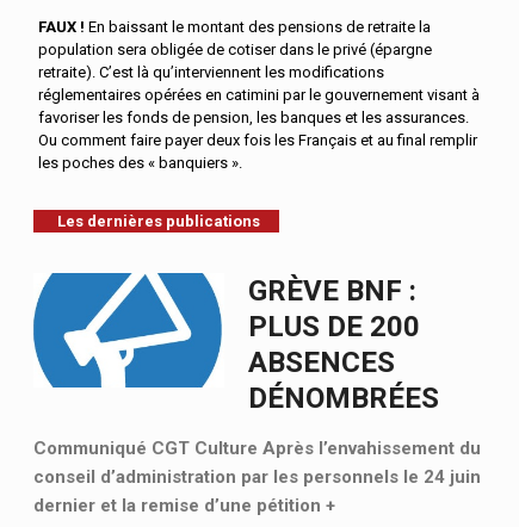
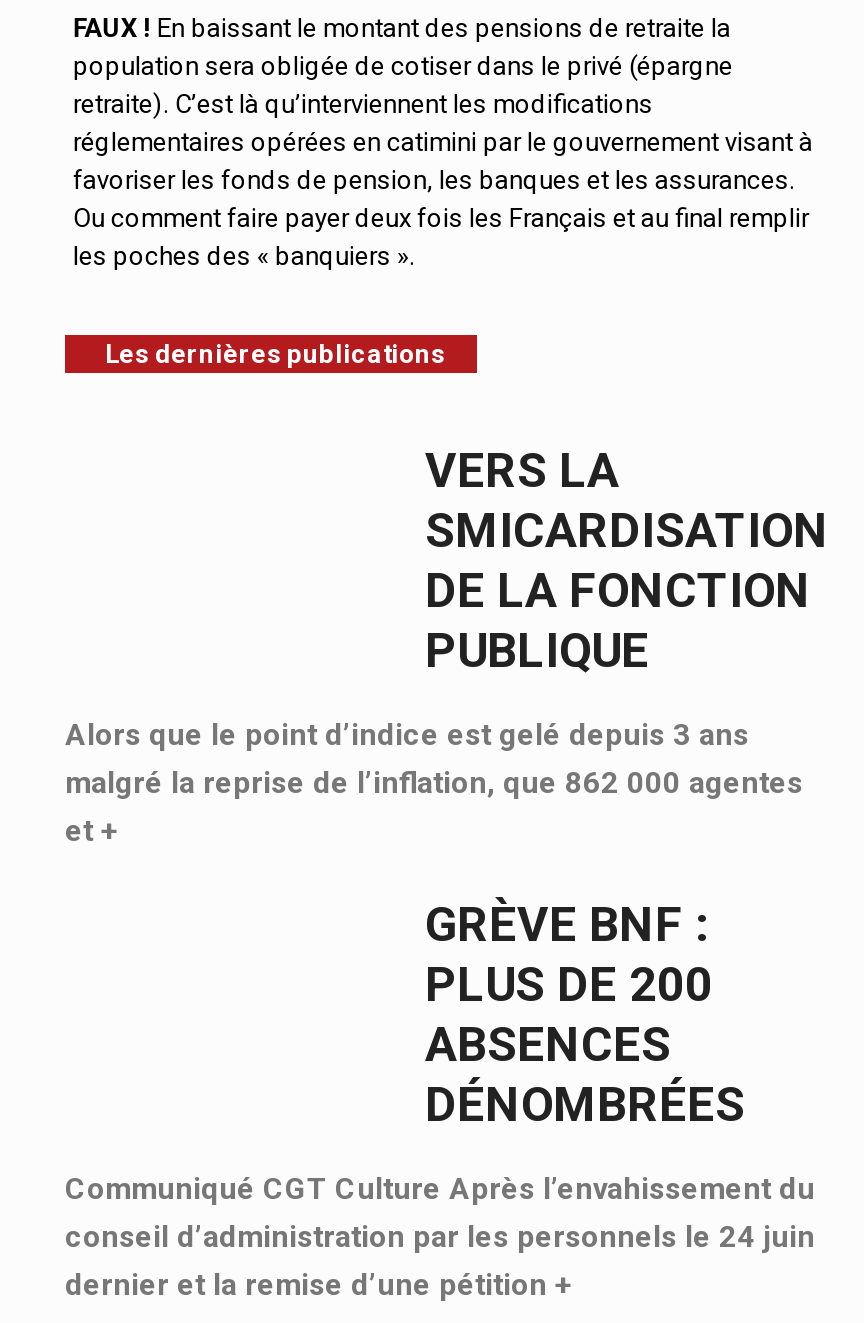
+ VERS LA
+ SMICARDISATION
+ DE LA FONCTION
+ PUBLIQUE
+ Alors que le point d’indice est gelé depuis 3 ans
+ malgré la reprise de l’inflation, que 862 000 agentes
+ et +

- [image]
